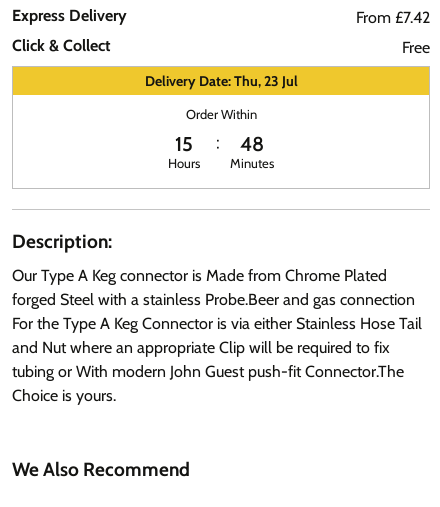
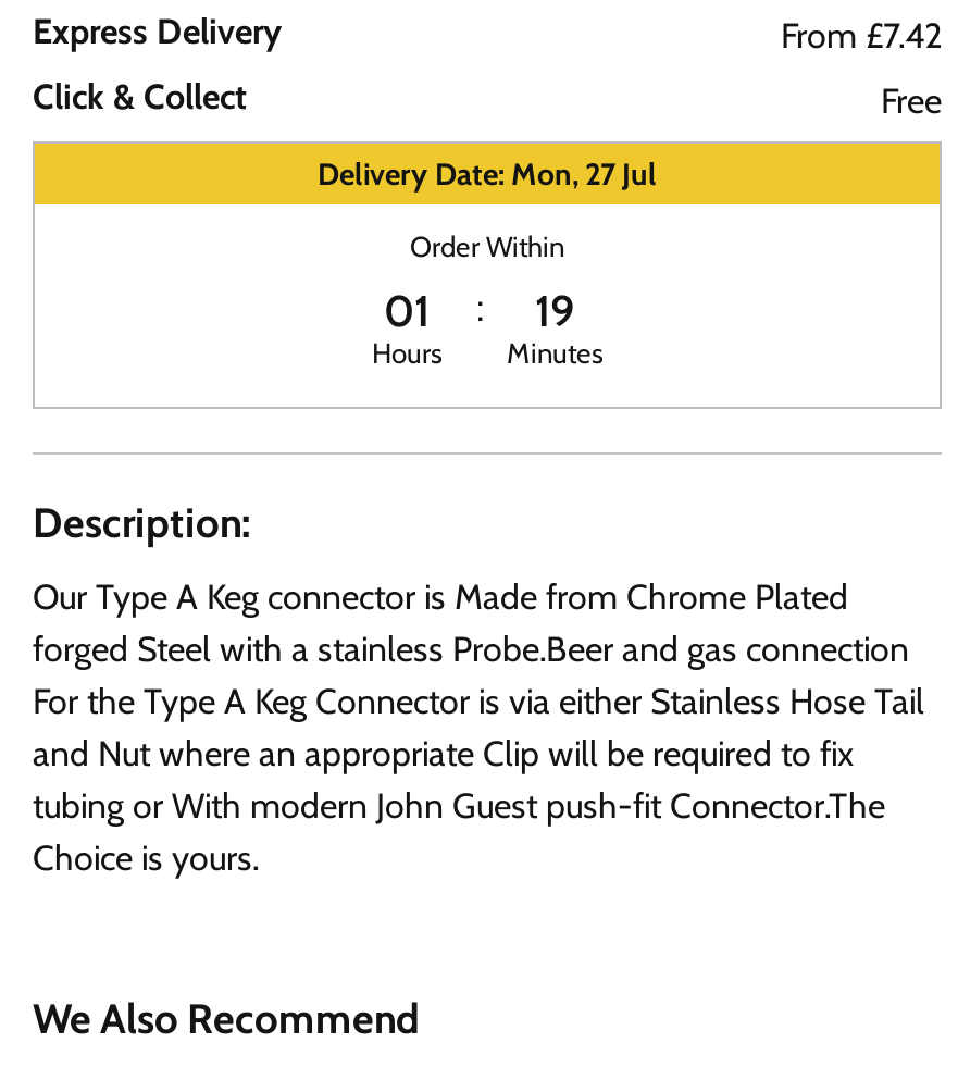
- Delivery Date: Thu, 23 Jul
+ Delivery Date: Mon, 27 Jul

- 15
+ 01

- 48
+ 19
